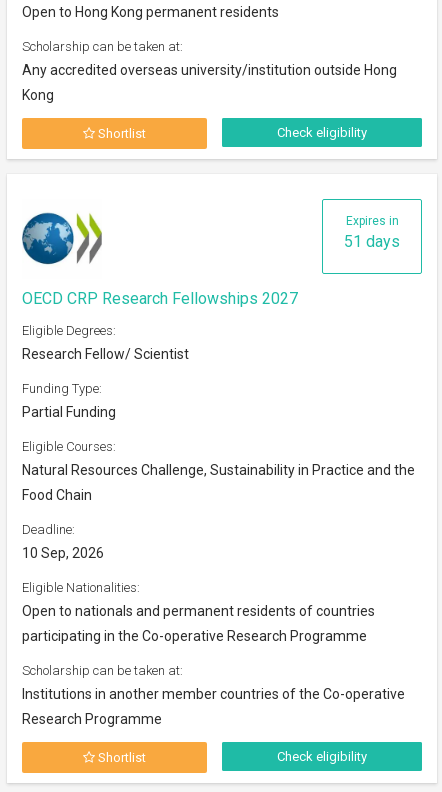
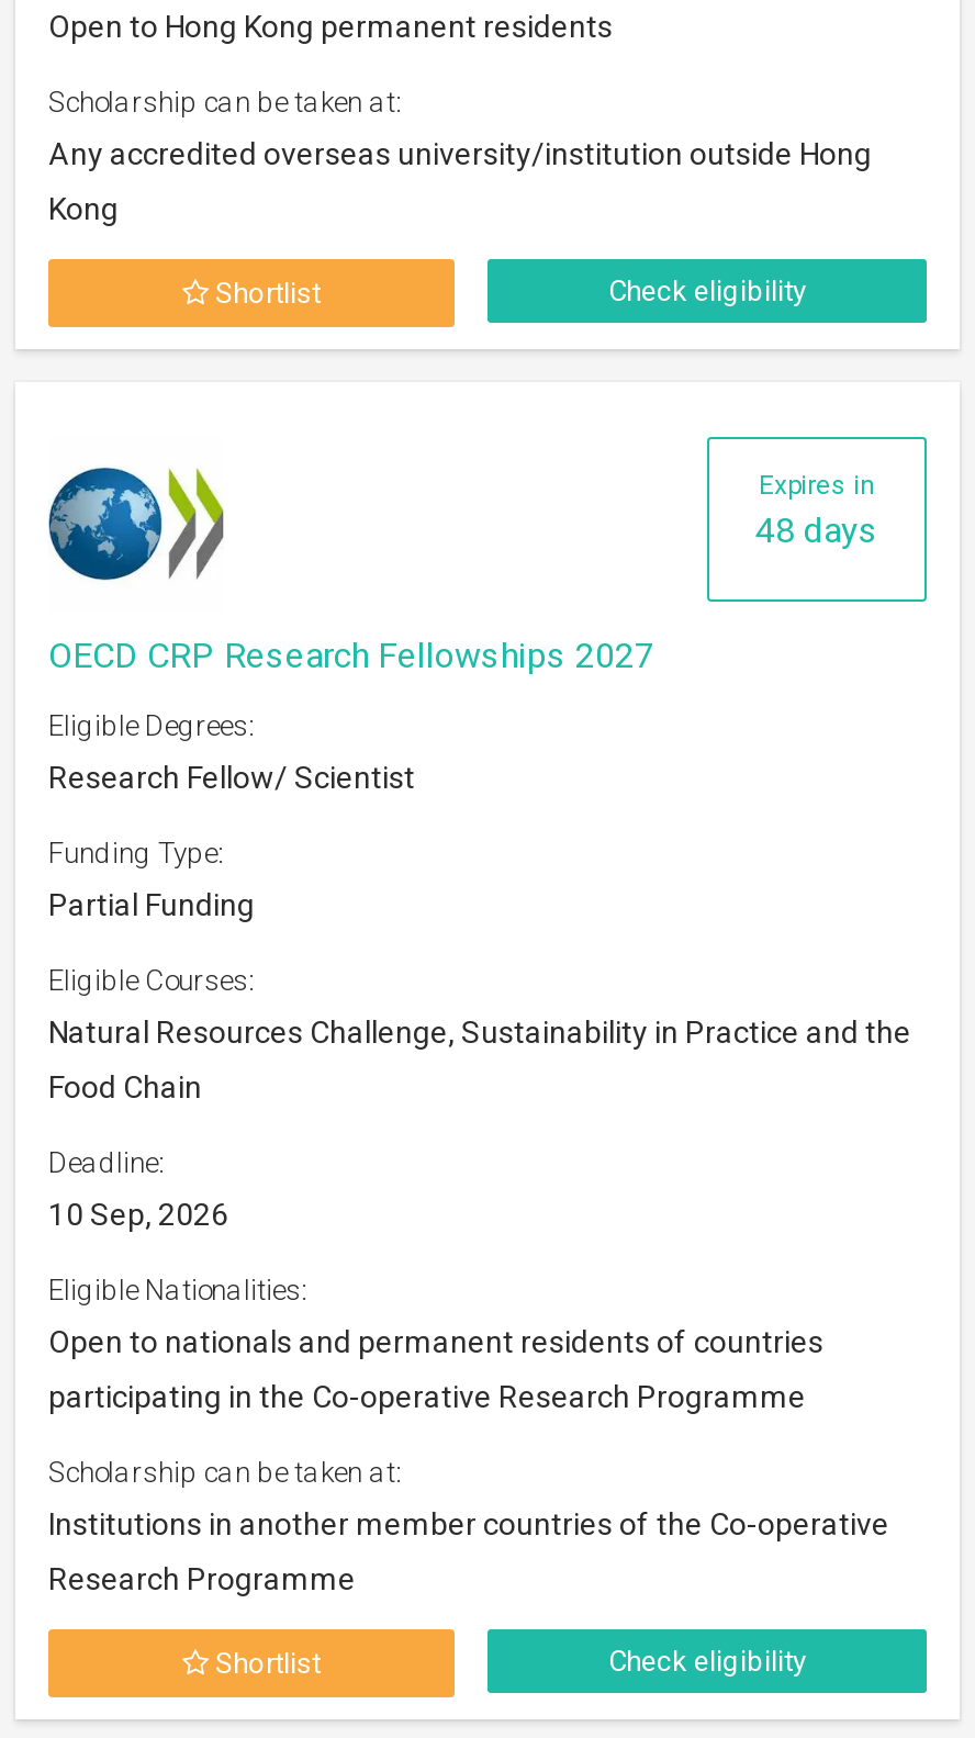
- 51 days
+ 48 days
